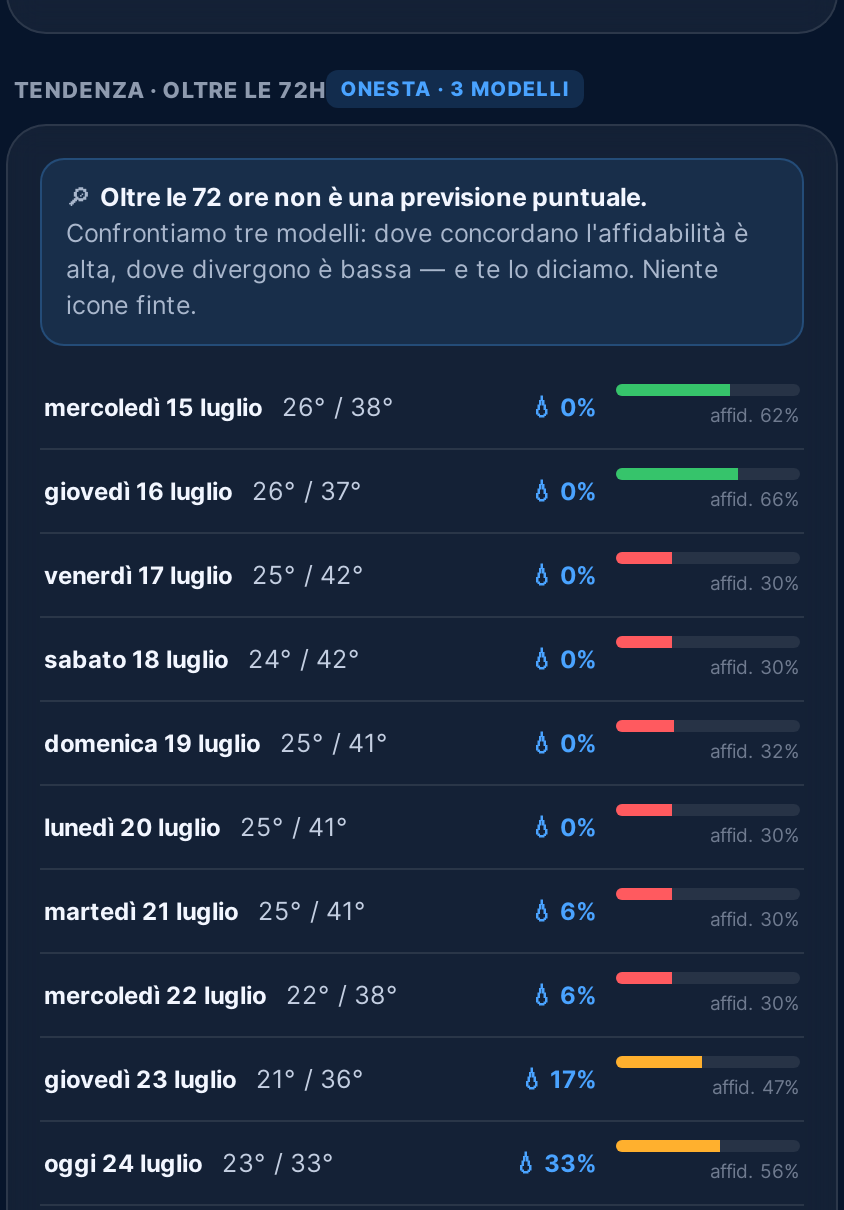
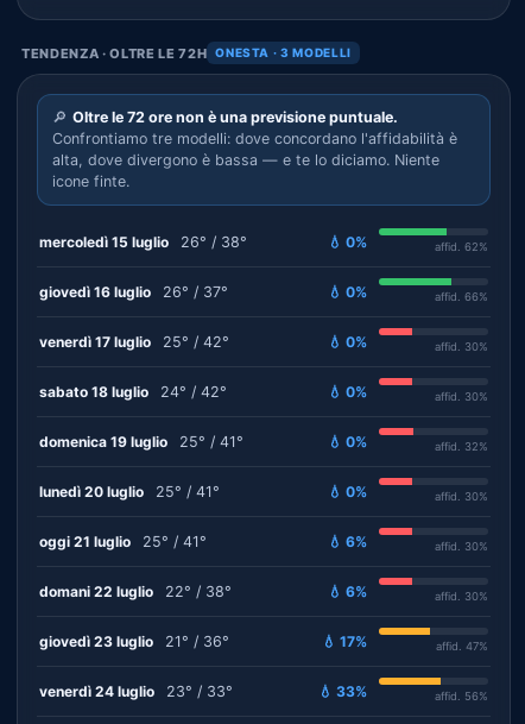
- martedì 21 luglio
+ oggi 21 luglio

- mercoledì 22 luglio
+ domani 22 luglio

- oggi 24 luglio
+ venerdì 24 luglio
